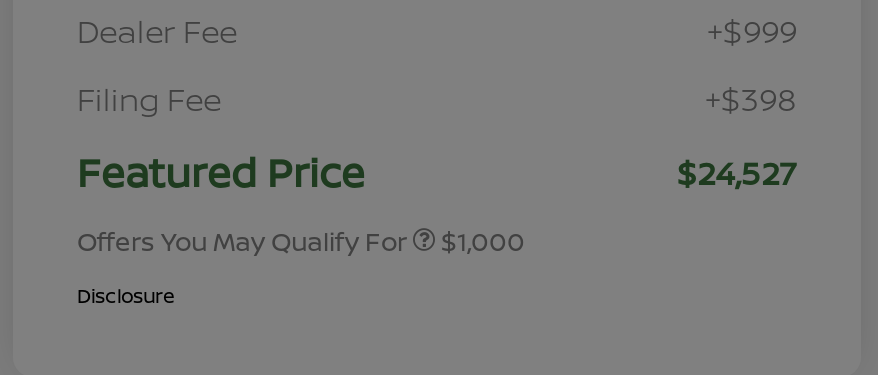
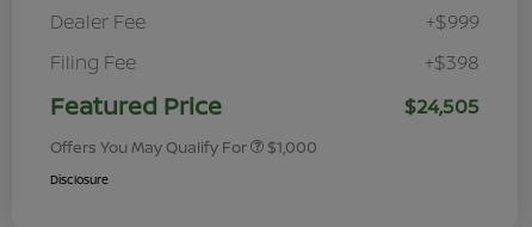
- $24,527
+ $24,505
